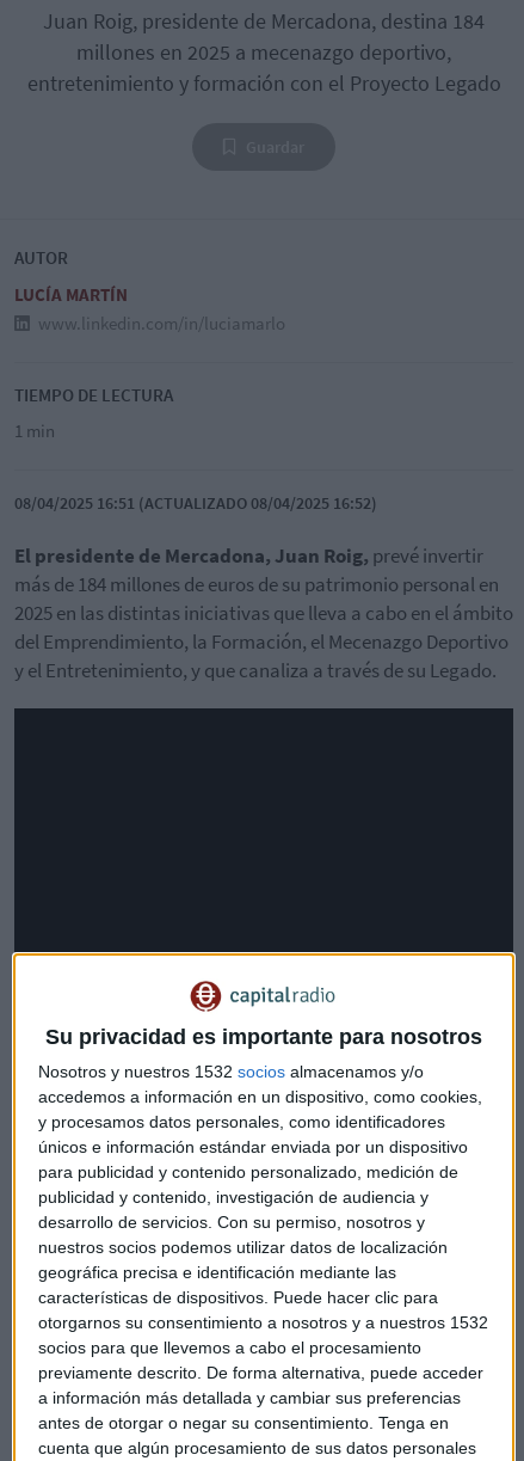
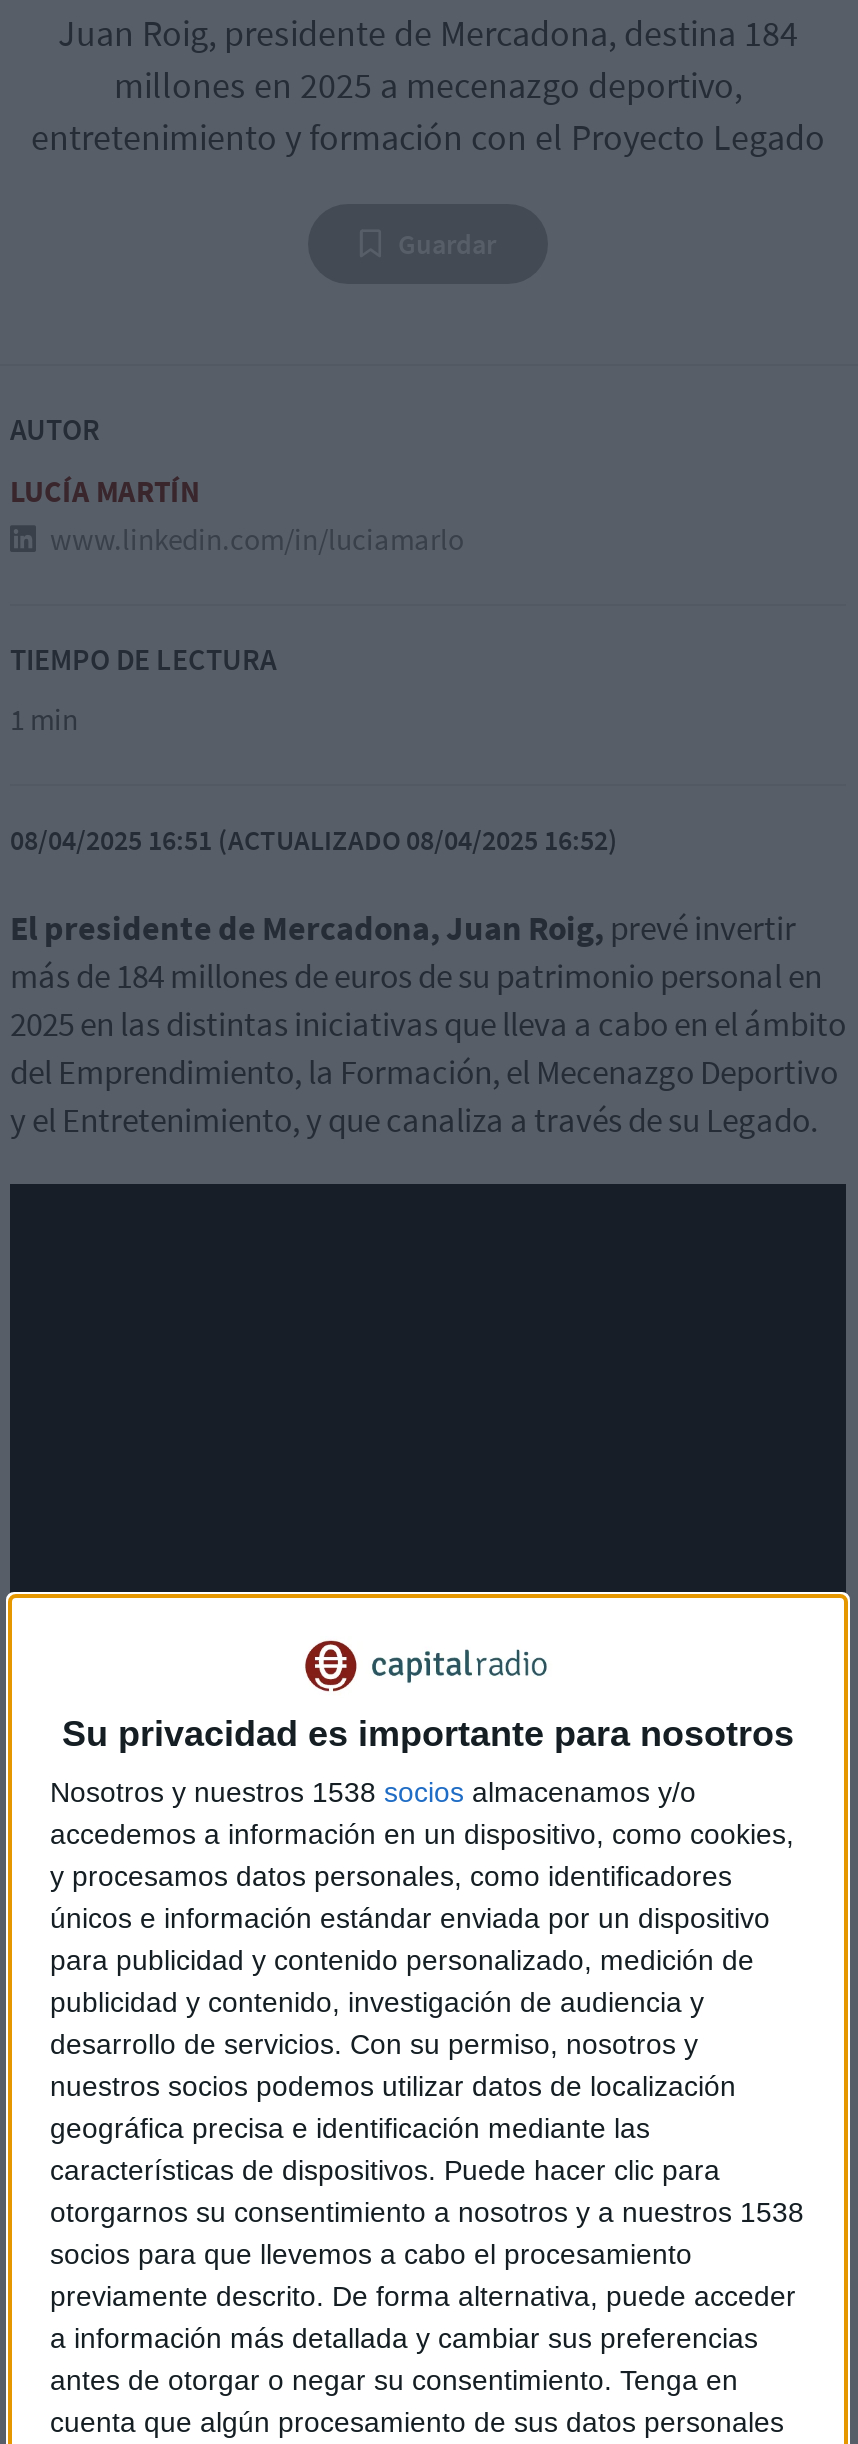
- Nosotros y nuestros 1532 socios almacenamos y/o
+ Nosotros y nuestros 1538 socios almacenamos y/o

- otorgarnos su consentimiento a nosotros y a nuestros 1532
+ otorgarnos su consentimiento a nosotros y a nuestros 1538
